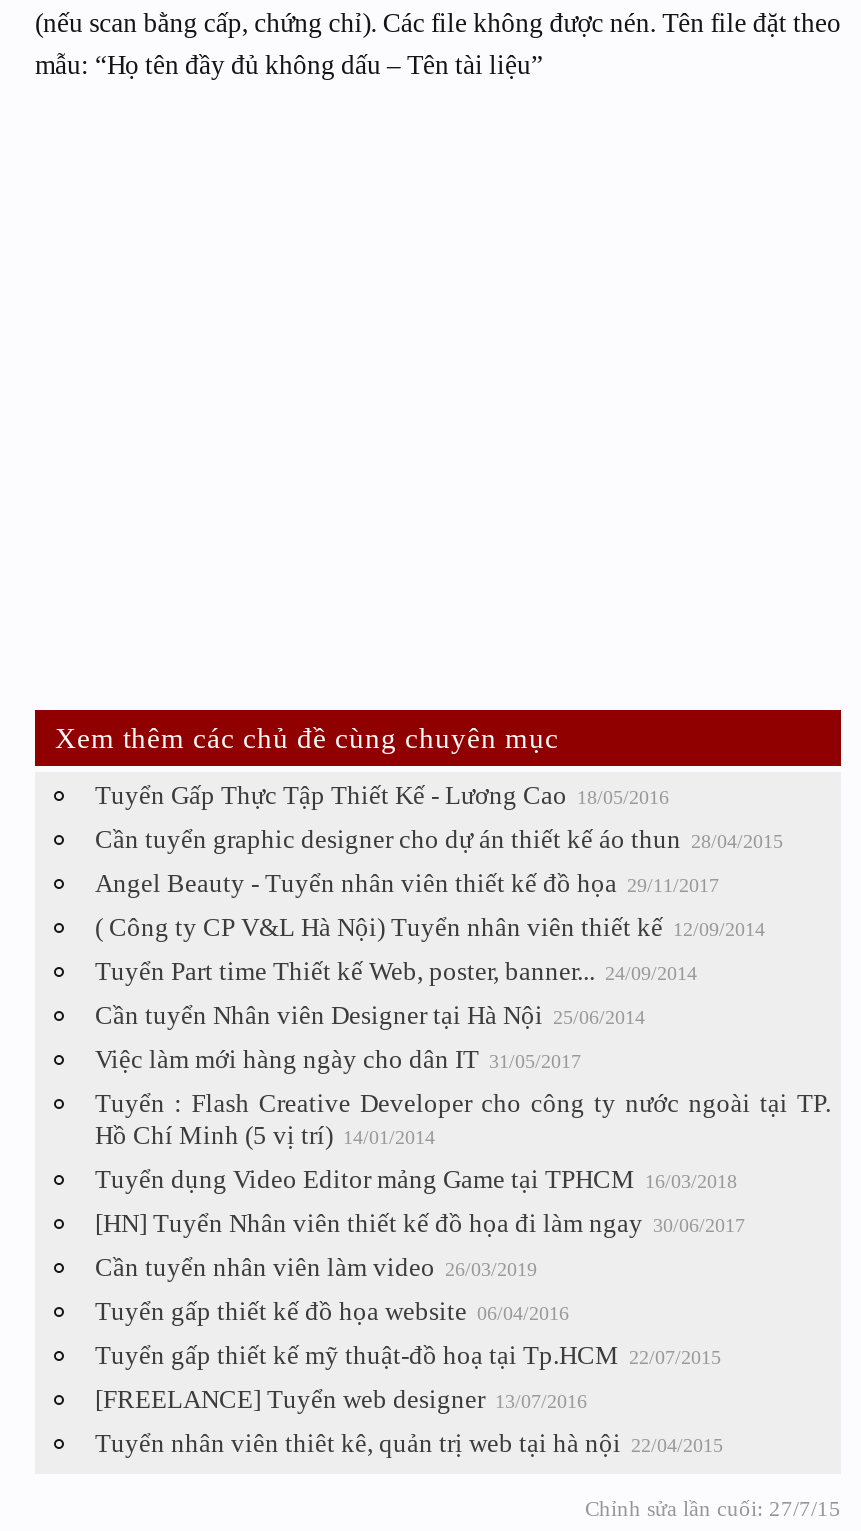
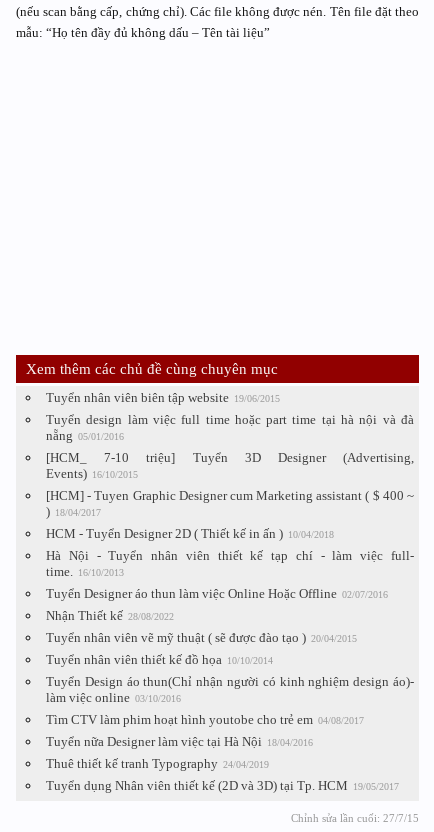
- Tuyển Gấp Thực Tập Thiết Kế - Lương Cao 18/05/2016
+ Tuyển nhân viên biên tập website 19/06/2015

- Cần tuyển graphic designer cho dự án thiết kế áo thun 28/04/2015
+ Tuyển design làm việc full time hoặc part time tại hà nội và đà
+ nẵng 05/01/2016

- Angel Beauty - Tuyển nhân viên thiết kế đồ họa 29/11/2017
+ [HCM_ 7-10 triệu] Tuyển 3D Designer (Advertising,
+ Events) 16/10/2015

- ( Công ty CP V&L Hà Nội) Tuyển nhân viên thiết kế 12/09/2014
+ [HCM] - Tuyen Graphic Designer cum Marketing assistant ( $ 400 ~
+ ) 18/04/2017

- Tuyển Part time Thiết kế Web, poster, banner... 24/09/2014
+ HCM - Tuyển Designer 2D ( Thiết kế in ấn ) 10/04/2018

- Cần tuyển Nhân viên Designer tại Hà Nội 25/06/2014
+ Hà Nội - Tuyển nhân viên thiết kế tạp chí - làm việc full-
+ time. 16/10/2013

- Việc làm mới hàng ngày cho dân IT 31/05/2017
+ Tuyển Designer áo thun làm việc Online Hoặc Offline 02/07/2016

- Tuyển : Flash Creative Developer cho công ty nước ngoài tại TP.
- Hồ Chí Minh (5 vị trí) 14/01/2014
+ Nhận Thiết kế 28/08/2022

- Tuyển dụng Video Editor mảng Game tại TPHCM 16/03/2018
+ Tuyển nhân viên vẽ mỹ thuật ( sẽ được đào tạo ) 20/04/2015

- [HN] Tuyển Nhân viên thiết kế đồ họa đi làm ngay 30/06/2017
+ Tuyển nhân viên thiết kế đồ họa 10/10/2014

- Cần tuyển nhân viên làm video 26/03/2019
+ Tuyển Design áo thun(Chỉ nhận người có kinh nghiệm design áo)-
+ làm việc online 03/10/2016

- Tuyển gấp thiết kế đồ họa website 06/04/2016
+ Tìm CTV làm phim hoạt hình youtobe cho trẻ em 04/08/2017

- Tuyển gấp thiết kế mỹ thuật-đồ hoạ tại Tp.HCM 22/07/2015
+ Tuyển nữa Designer làm việc tại Hà Nội 18/04/2016

- [FREELANCE] Tuyển web designer 13/07/2016
+ Thuê thiết kế tranh Typography 24/04/2019

- Tuyển nhân viên thiêt kê, quản trị web tại hà nội 22/04/2015
+ Tuyển dụng Nhân viên thiết kế (2D và 3D) tại Tp. HCM 19/05/2017
